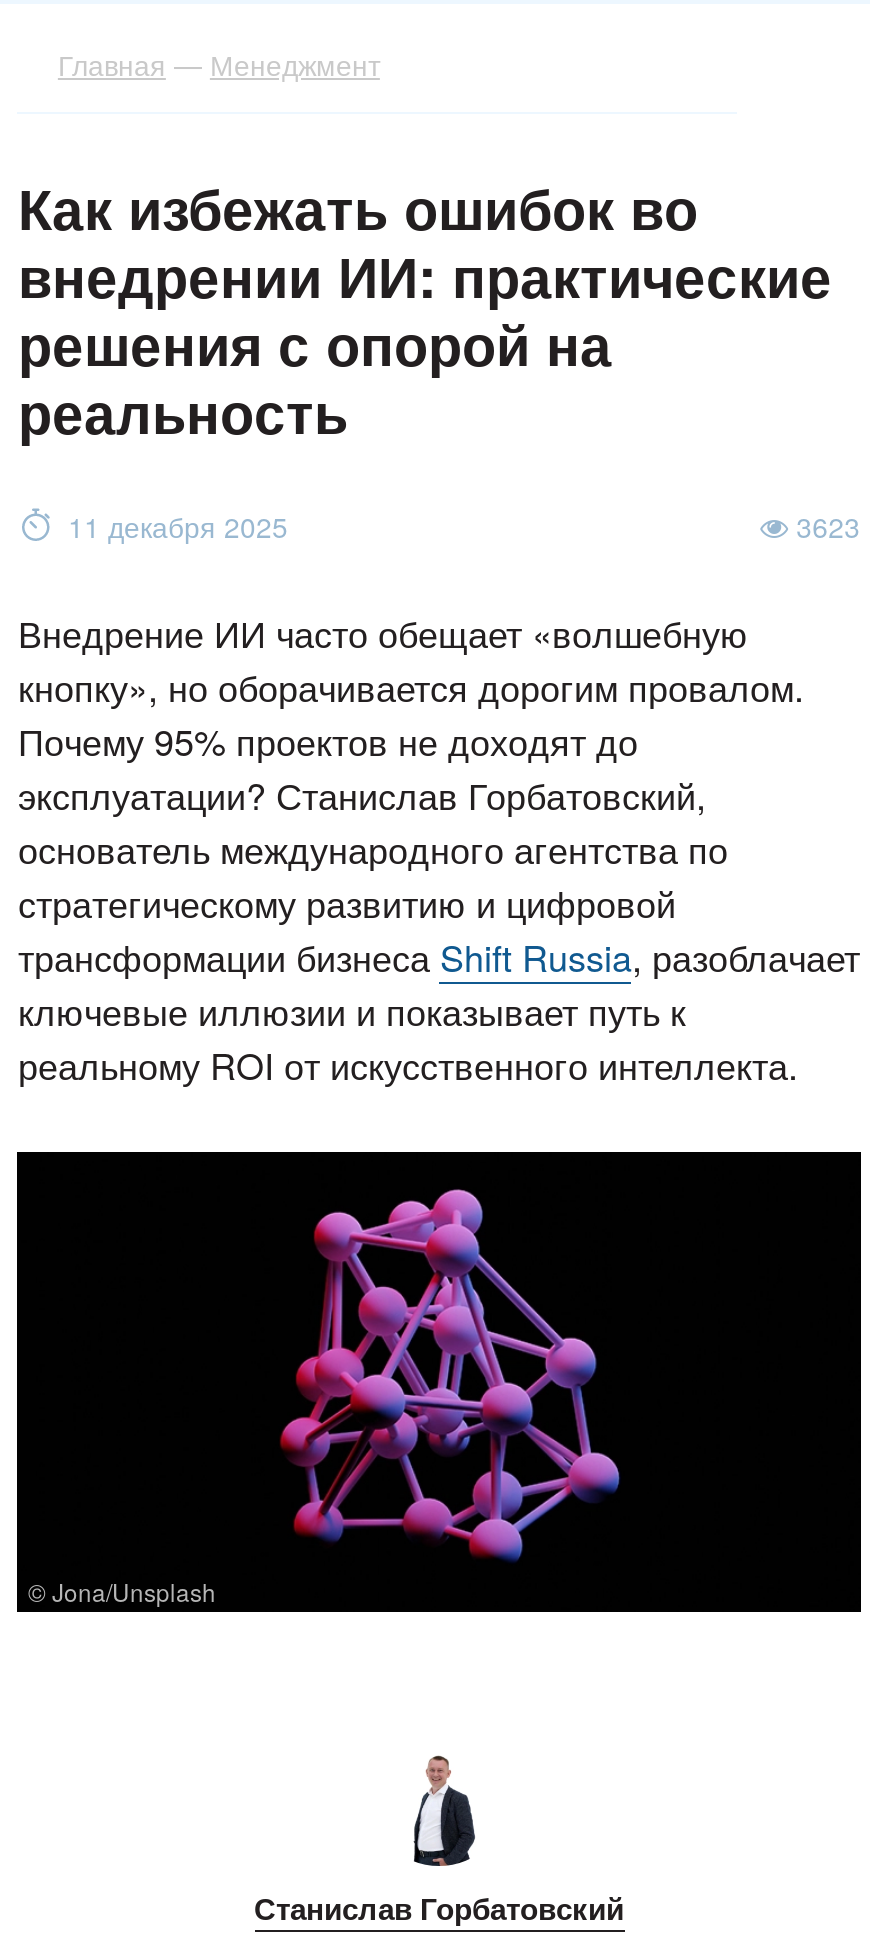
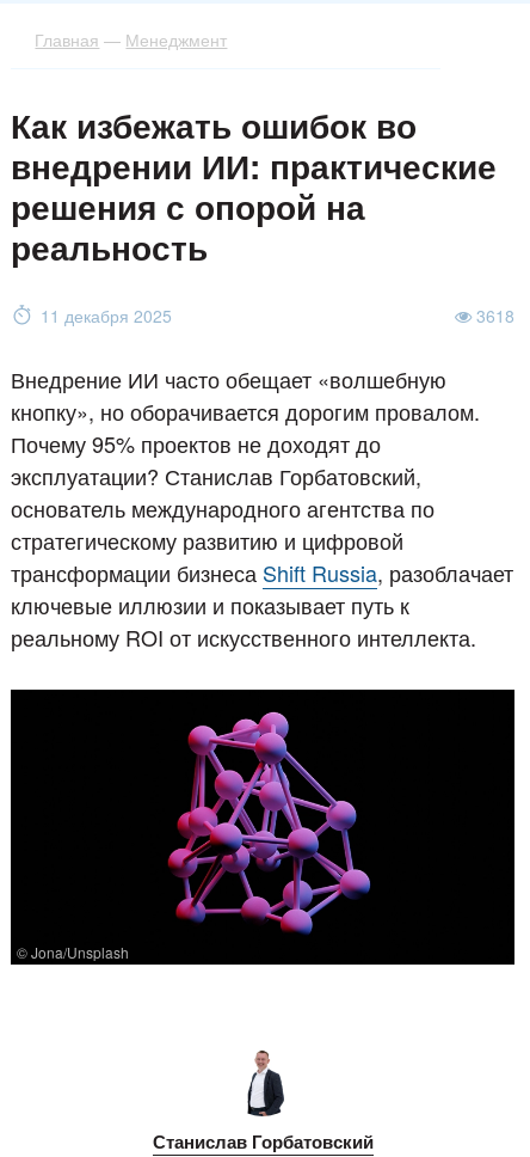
- 3623
+ 3618
